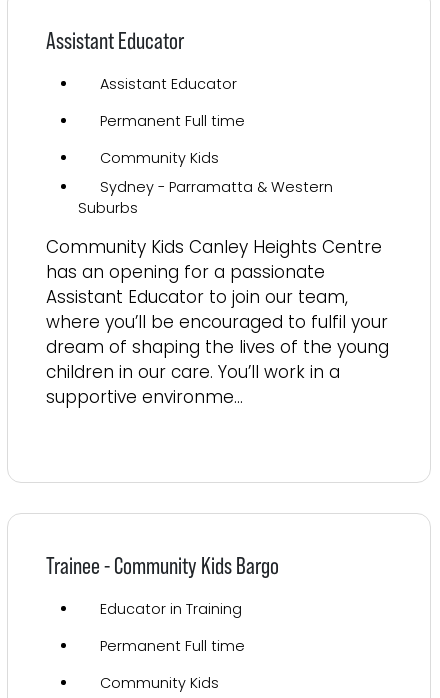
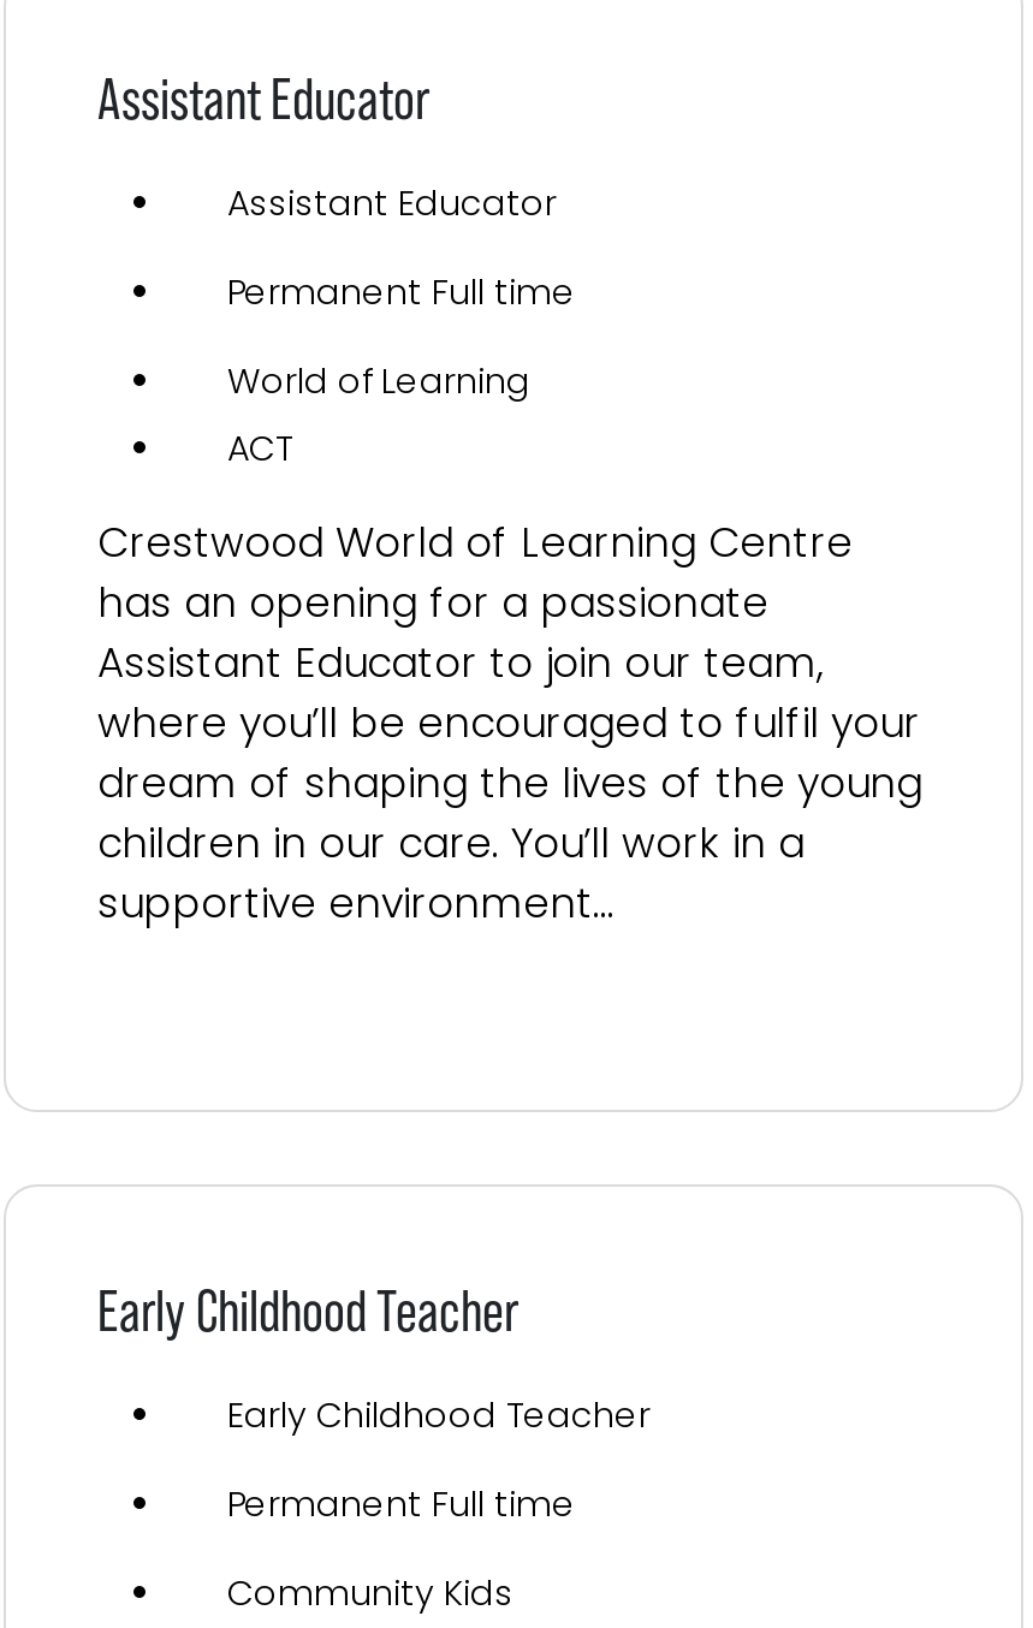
- Community Kids
- Sydney - Parramatta & Western
- Suburbs
+ World of Learning
+ ACT

- Community Kids Canley Heights Centre
+ Crestwood World of Learning Centre

- supportive environme...
+ supportive environment...

- Trainee - Community Kids Bargo
+ Early Childhood Teacher

- Educator in Training
+ Early Childhood Teacher
